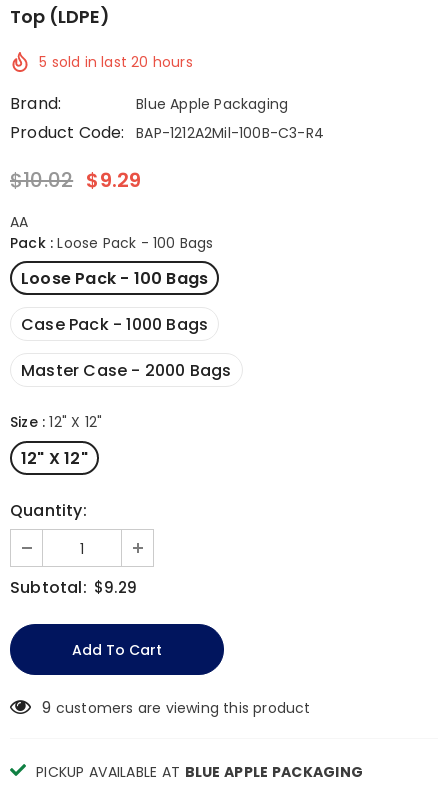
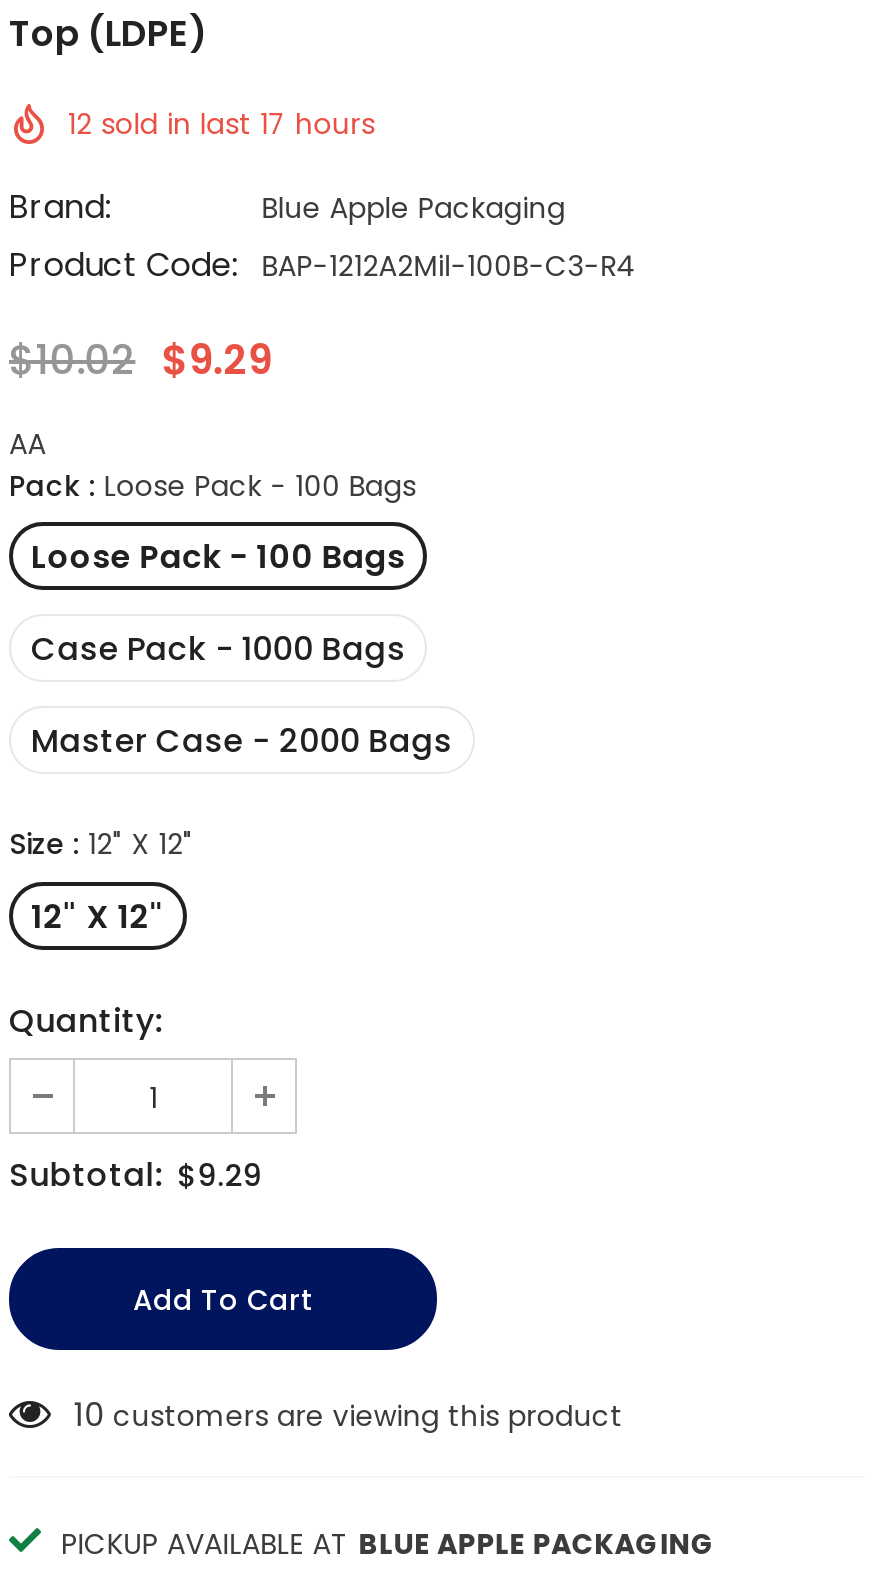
- 5 sold in last 20 hours
+ 12 sold in last 17 hours

- 9 customers are viewing this product
+ 10 customers are viewing this product
